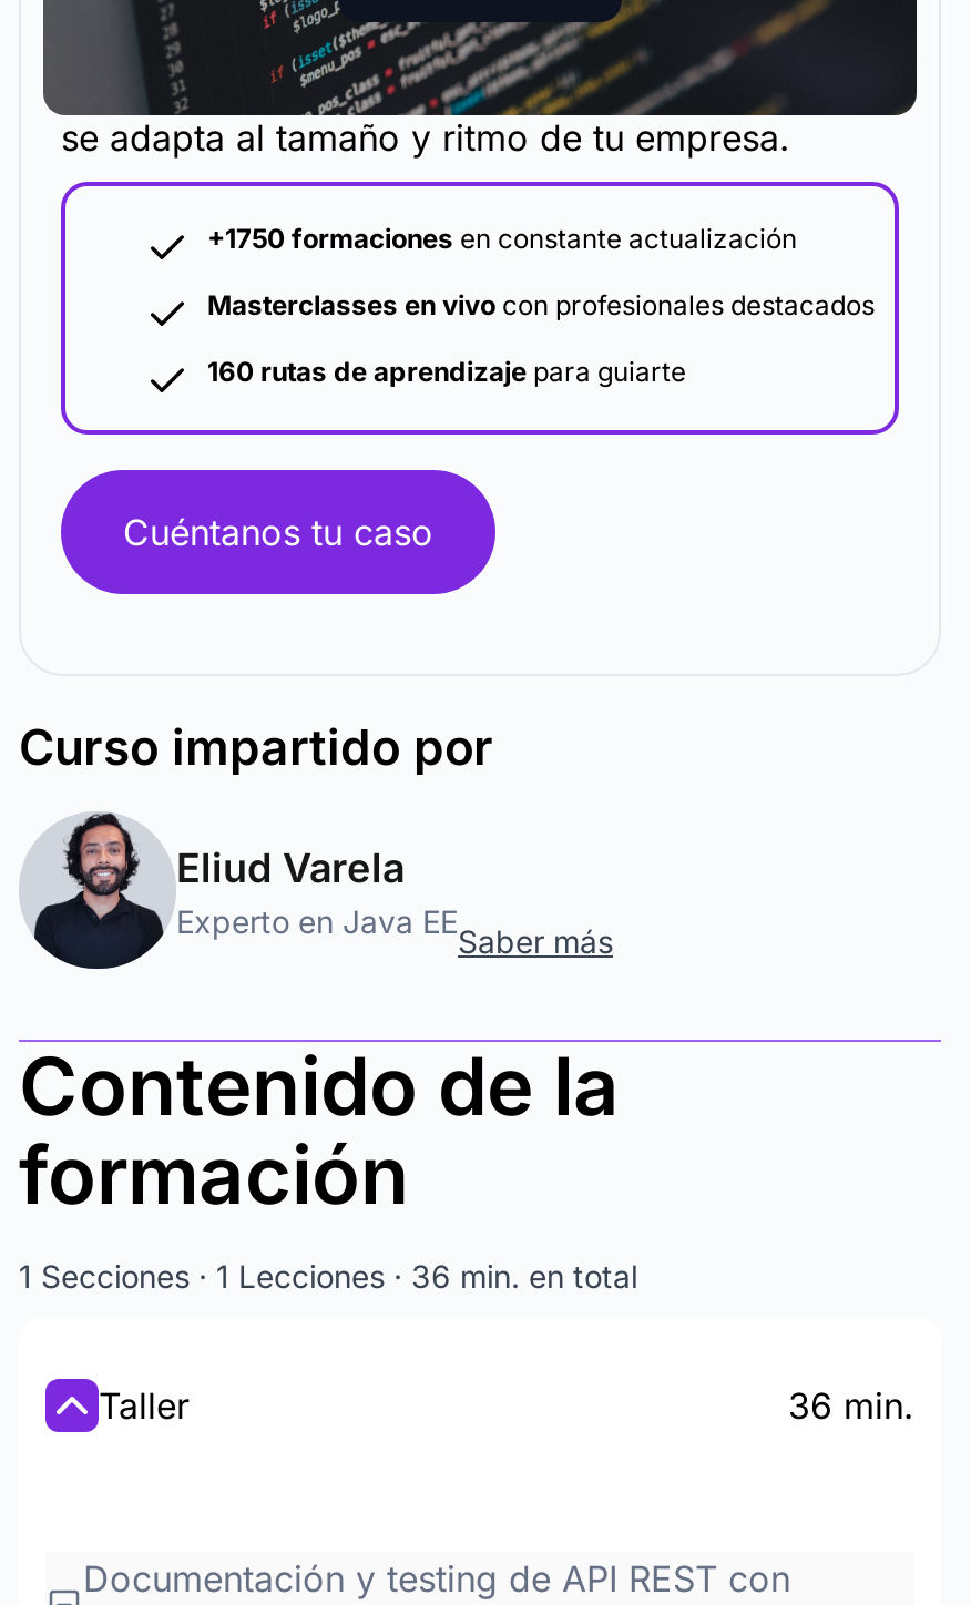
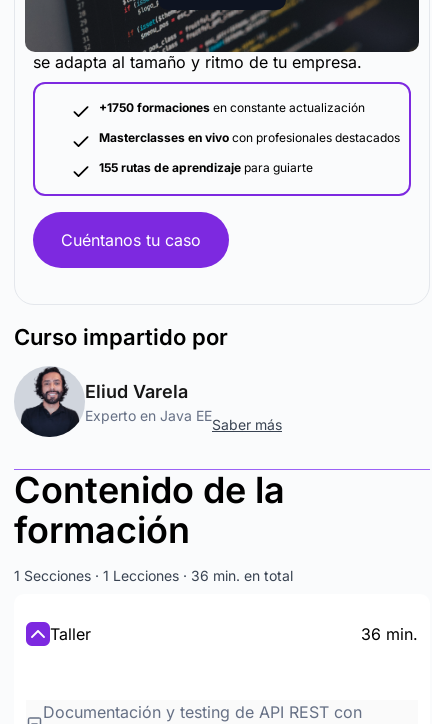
- 160 rutas de aprendizaje para guiarte
+ 155 rutas de aprendizaje para guiarte
